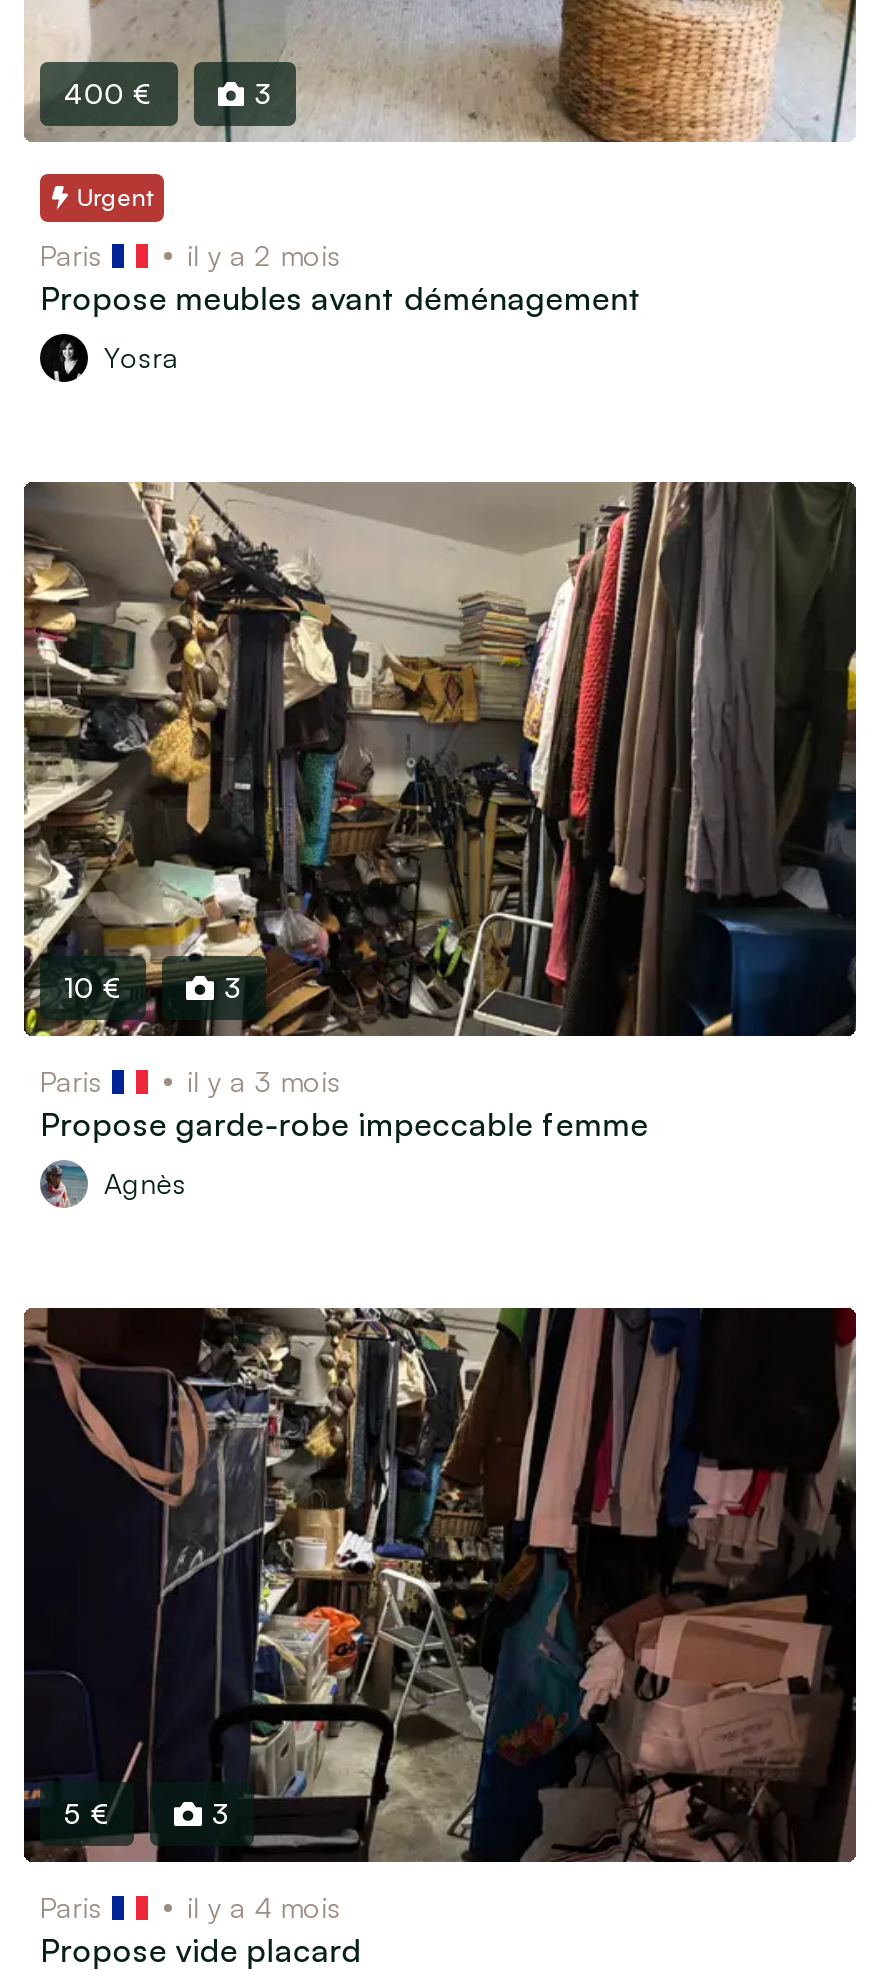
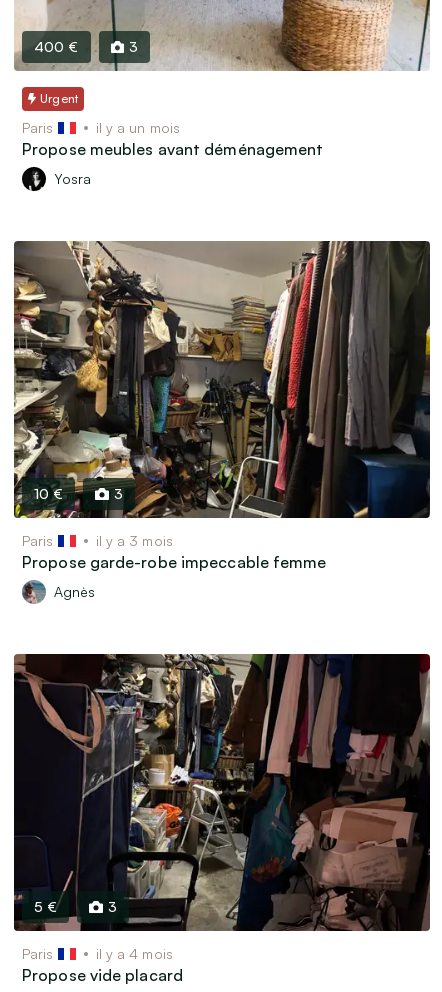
- il y a 2 mois
+ il y a un mois
